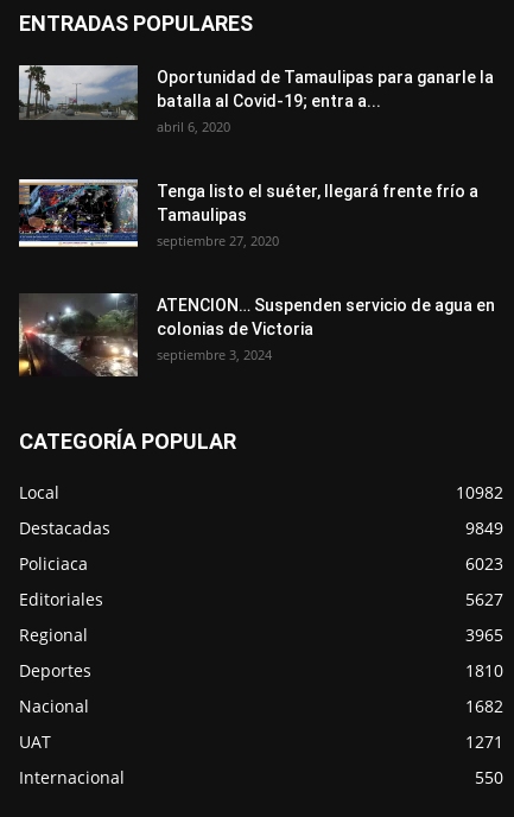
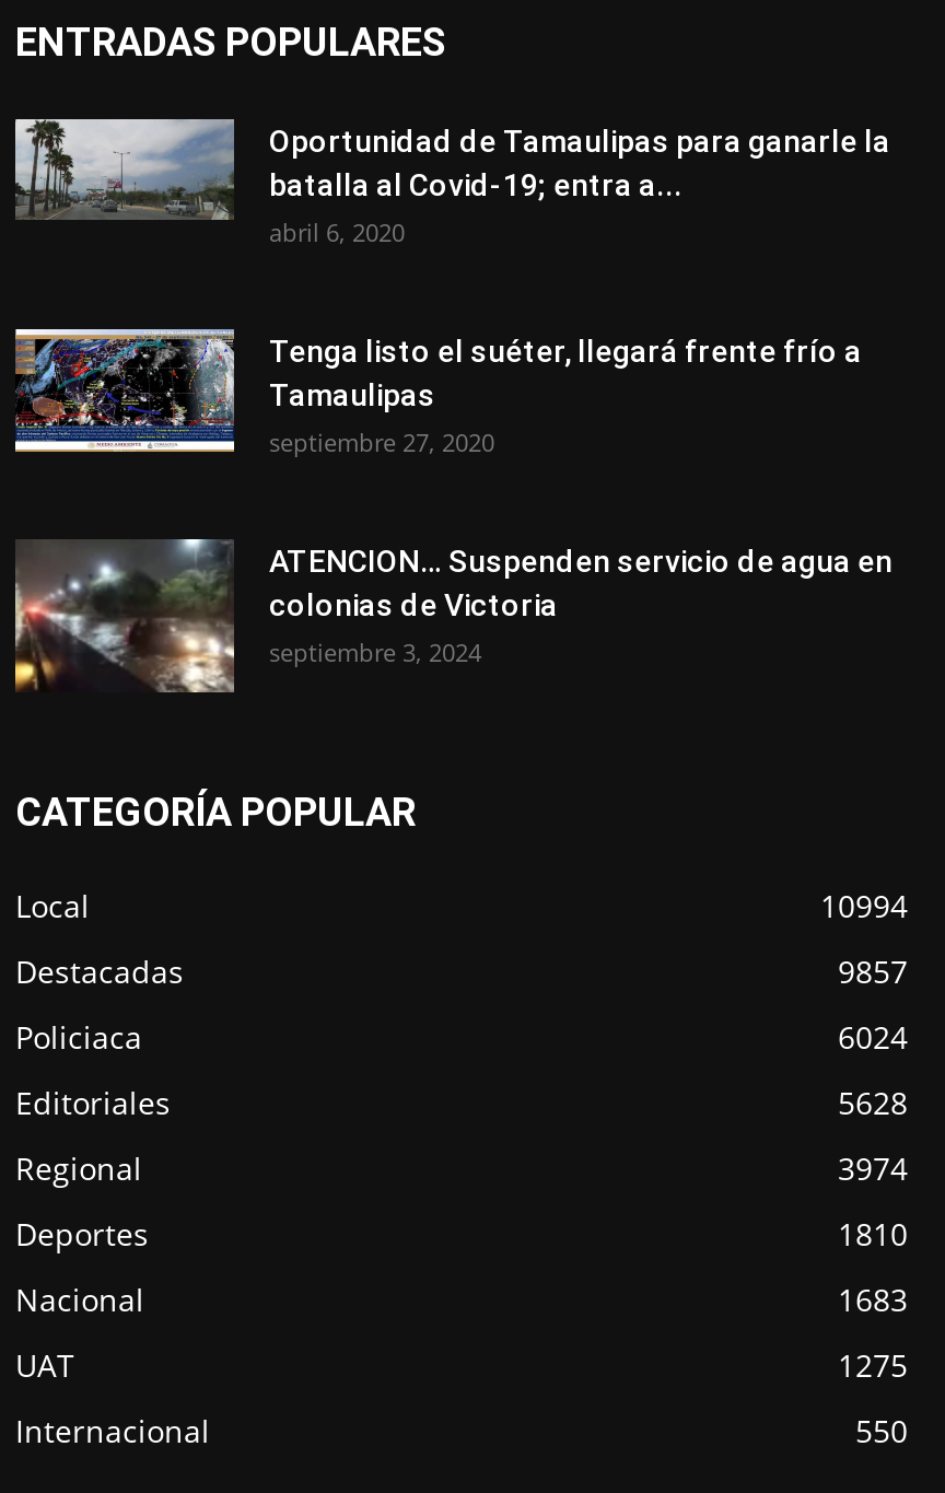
- 10982
+ 10994

- 9849
+ 9857

- 6023
+ 6024

- 5627
+ 5628

- 3965
+ 3974

- 1682
+ 1683

- 1271
+ 1275
